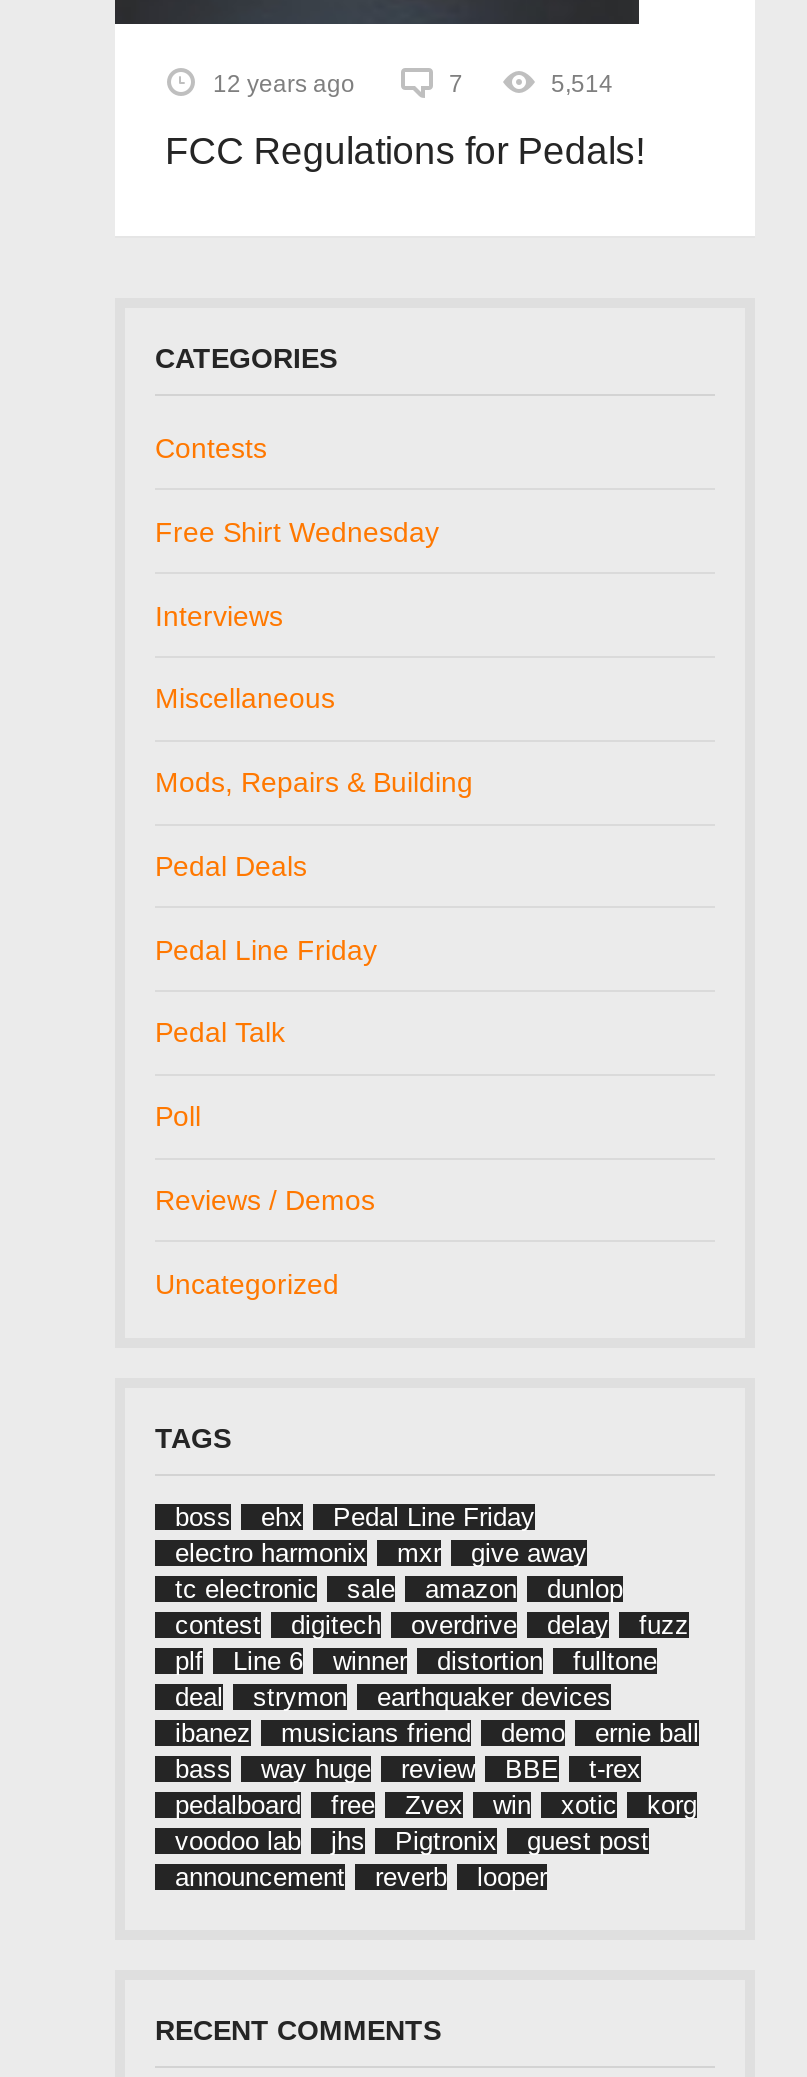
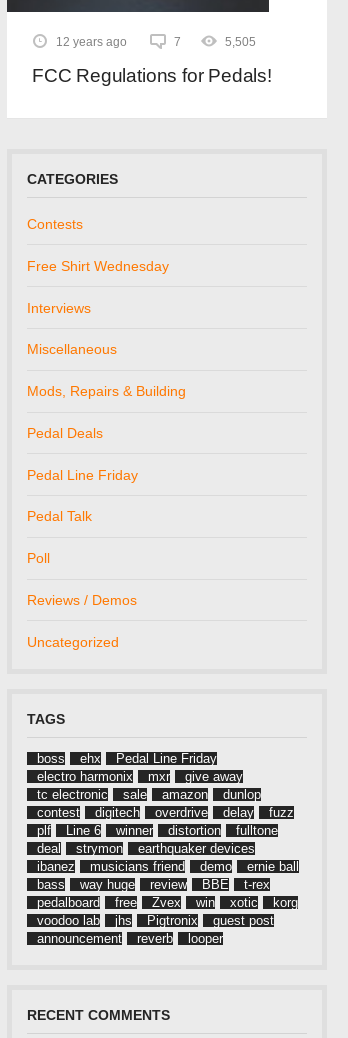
- 5,514
+ 5,505
